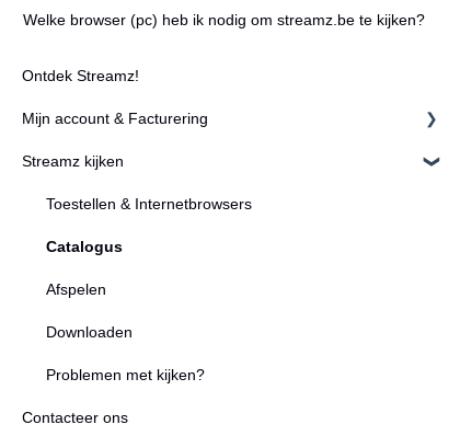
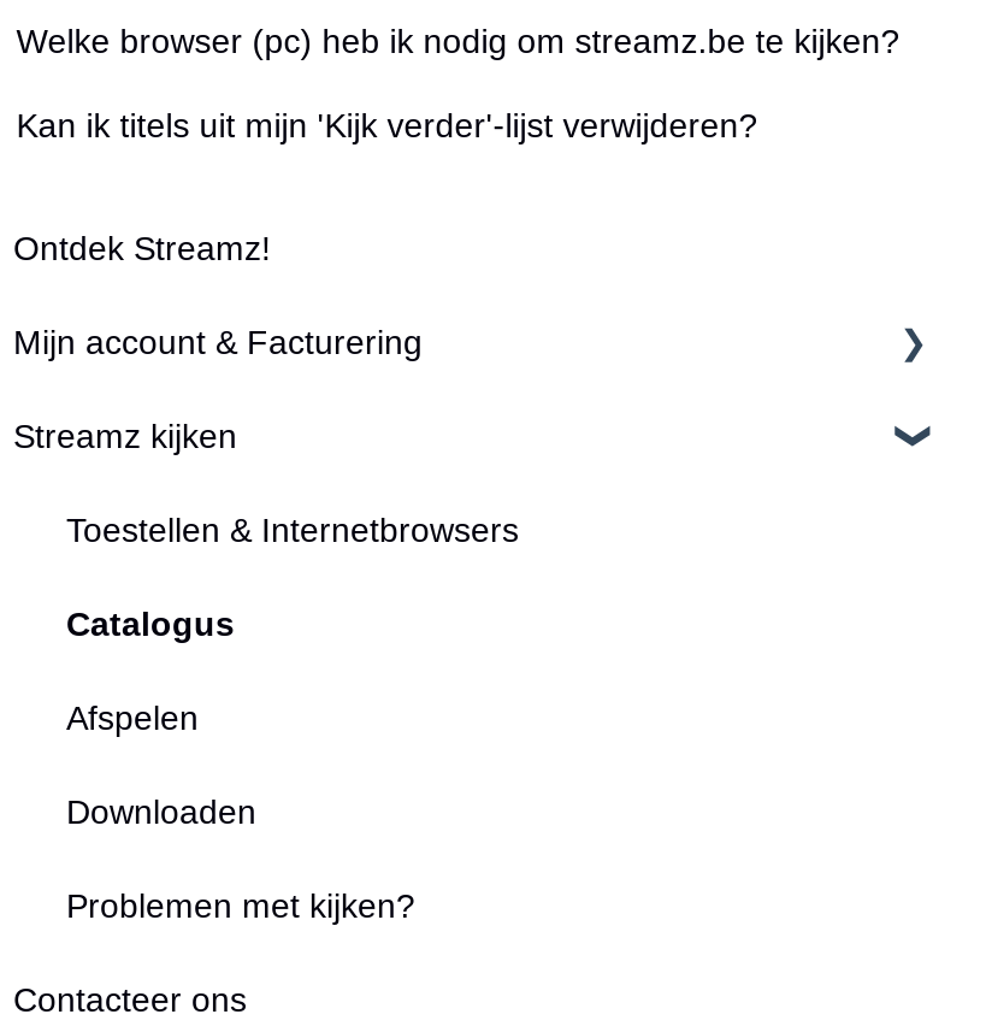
+ Kan ik titels uit mijn 'Kijk verder'-lijst verwijderen?
